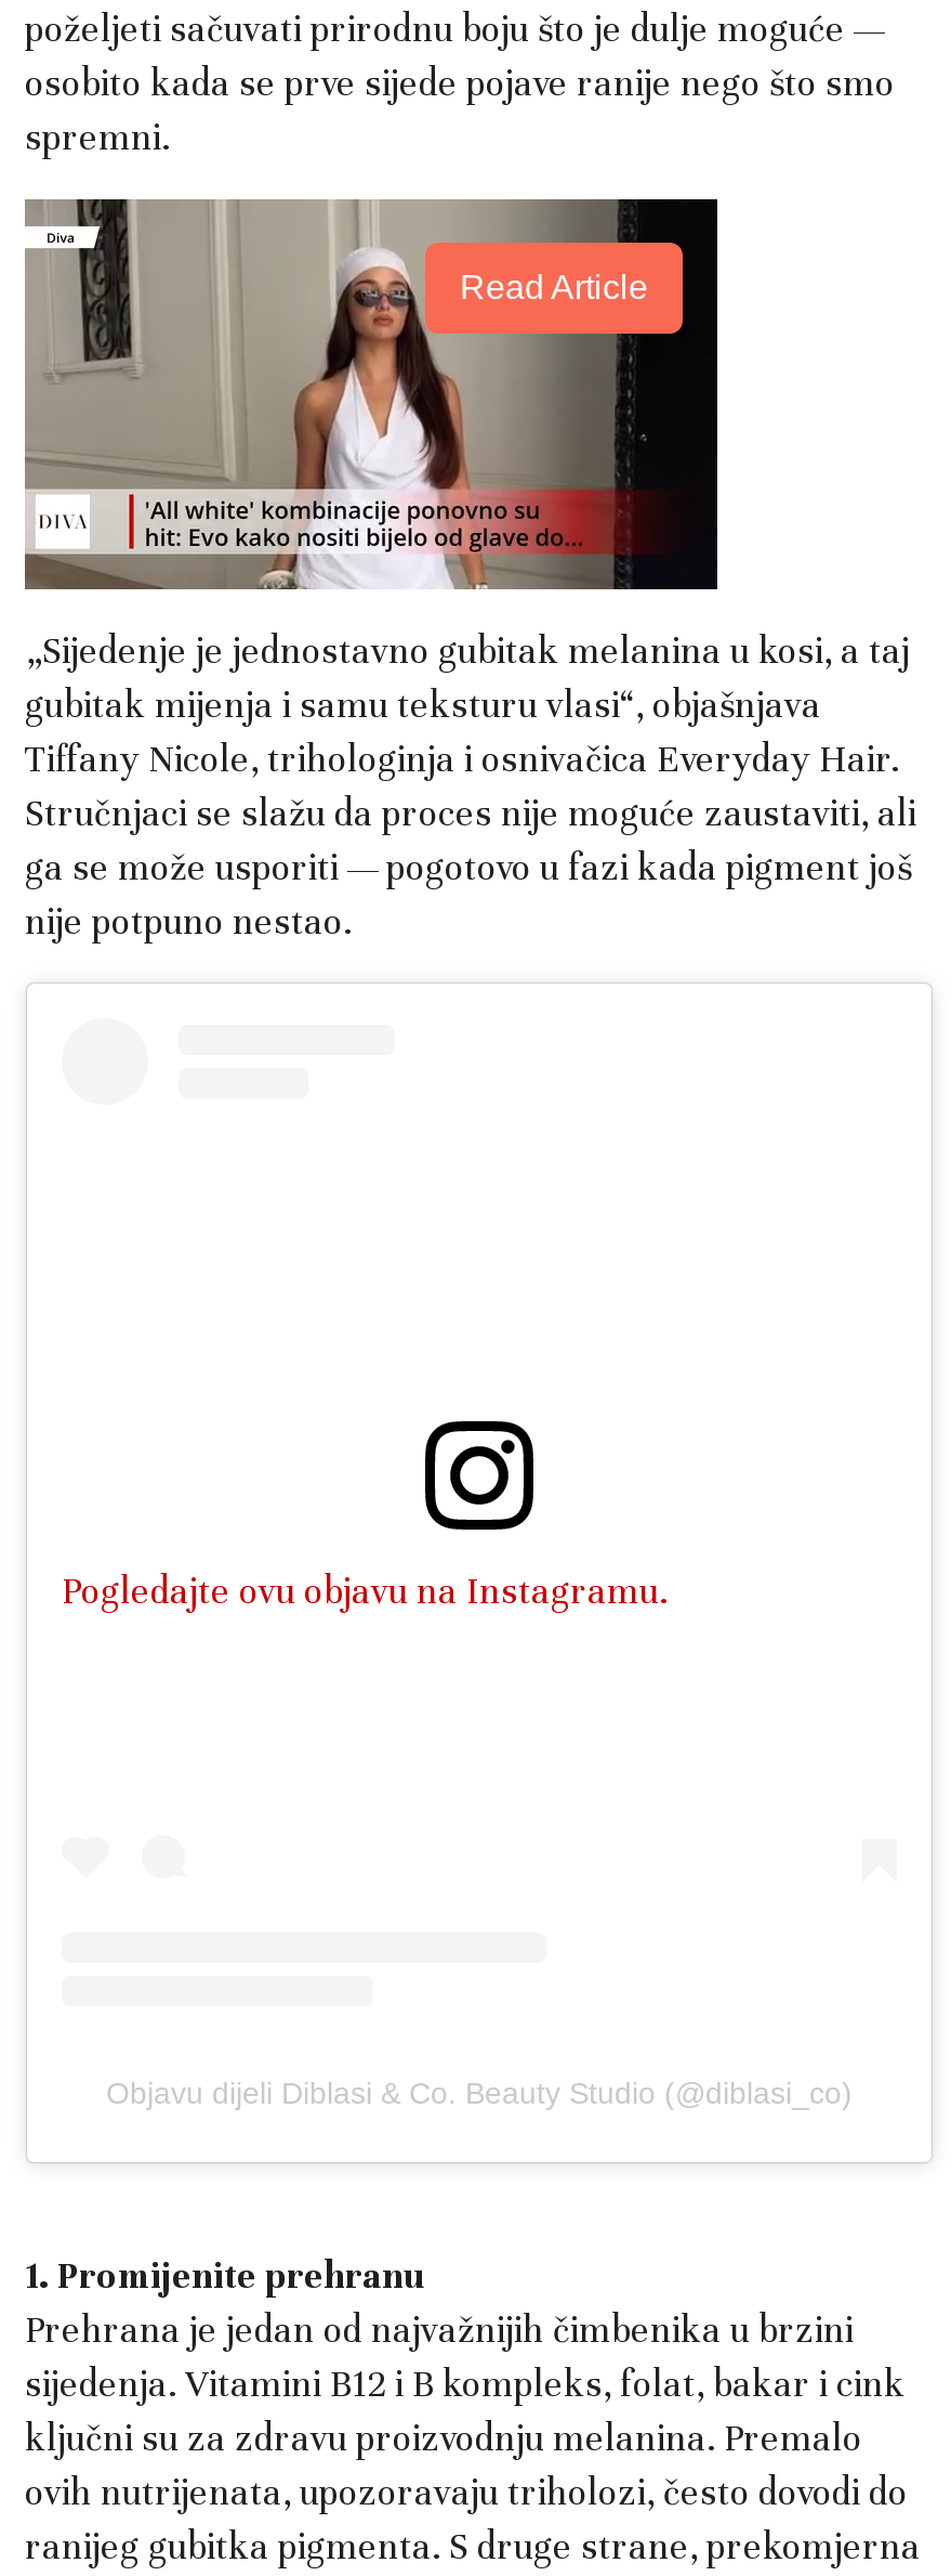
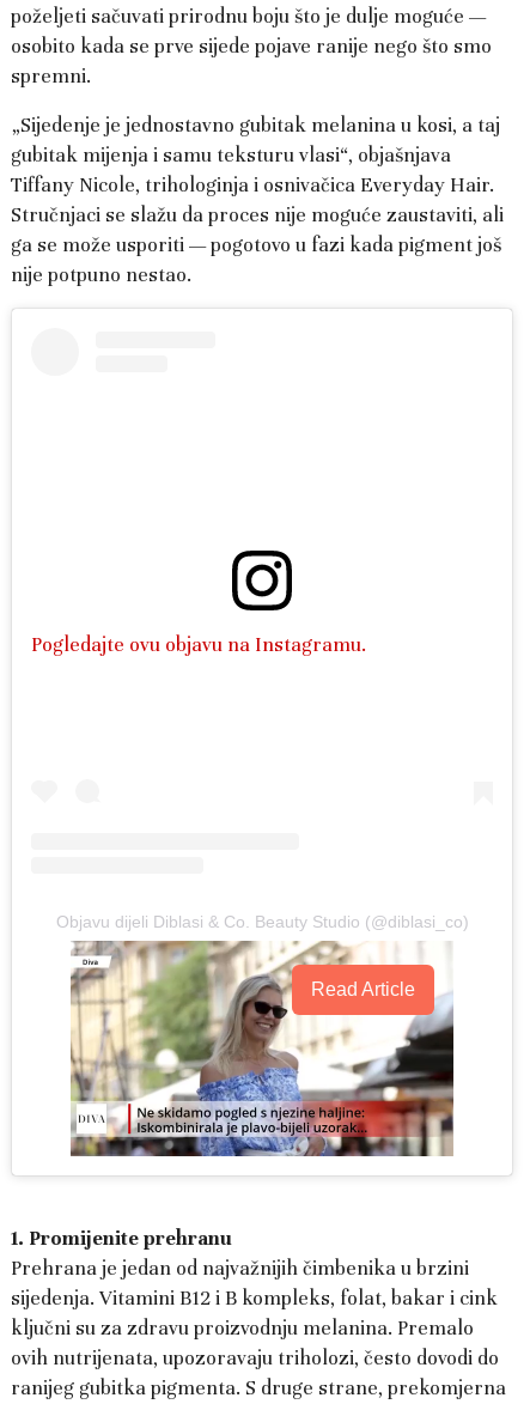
- [image]

moved down: Read Article

moved up: „Sijedenje je jednostavno gubitak melanina u kosi, a taj | gubitak mijenja i samu teksturu vlasi“, objašnjava | Tiffany Nicole, trihologinja i osnivačica Everyday Hair. | Stručnjaci se slažu da proces nije moguće zaustaviti, ali | ga se može usporiti — pogotovo u fazi kada pigment još | nije potpuno nestao. | Pogledajte ovu objavu na Instagramu. | Objavu dijeli Diblasi & Co. Beauty Studio (@diblasi_co)

+ [image]
